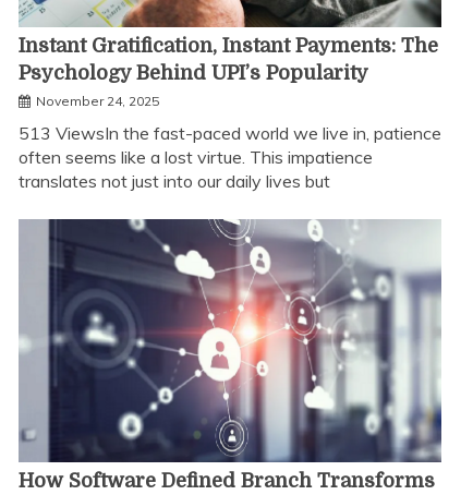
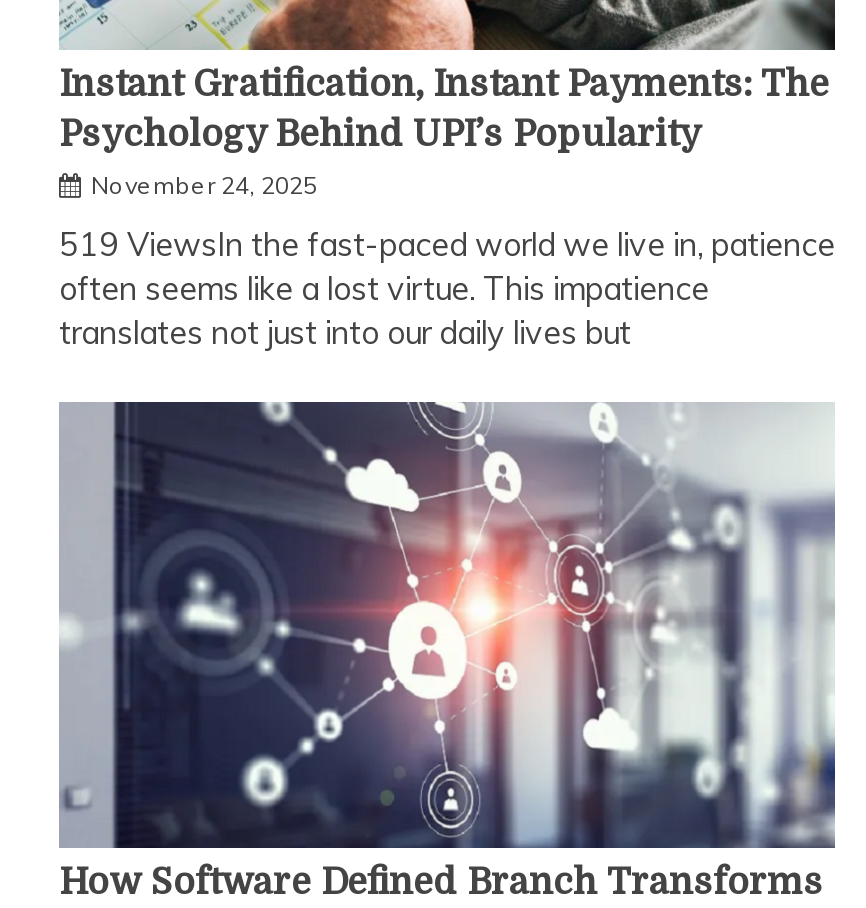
- 513 ViewsIn the fast-paced world we live in, patience
+ 519 ViewsIn the fast-paced world we live in, patience
